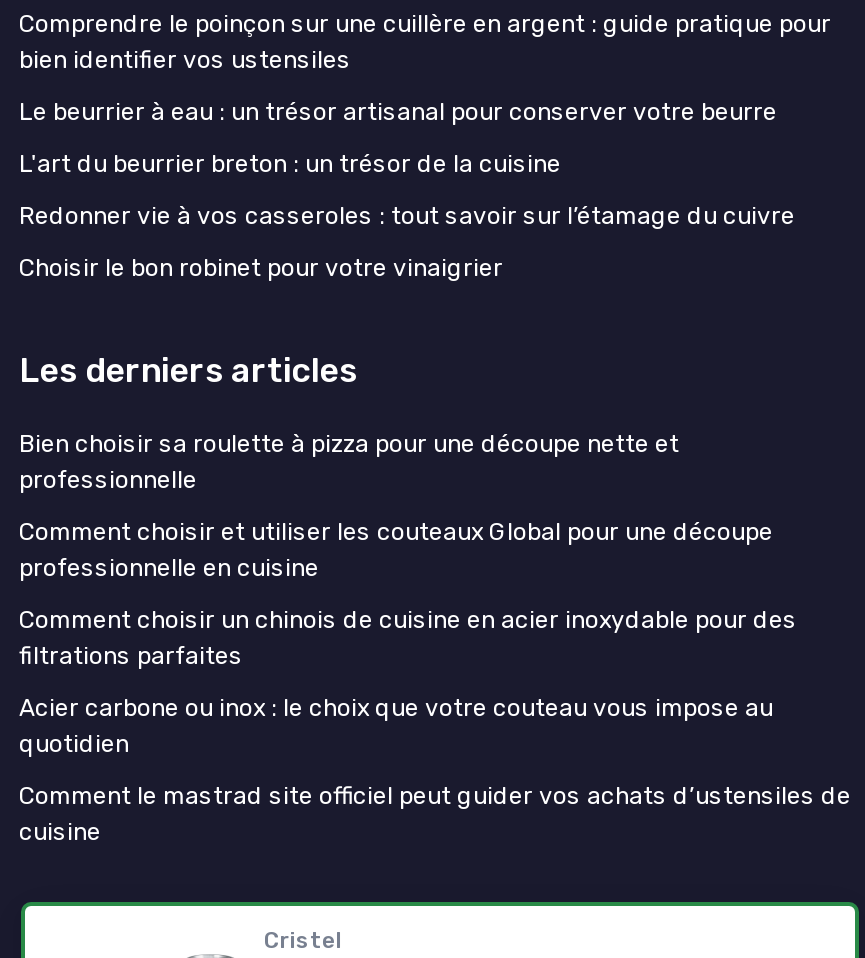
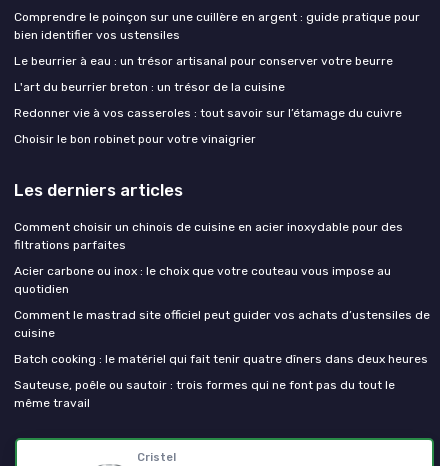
- Bien choisir sa roulette à pizza pour une découpe nette et
- professionnelle
- Comment choisir et utiliser les couteaux Global pour une découpe
- professionnelle en cuisine

moved up: Comment choisir un chinois de cuisine en acier inoxydable pour des | filtrations parfaites | Acier carbone ou inox : le choix que votre couteau vous impose au | quotidien | Comment le mastrad site officiel peut guider vos achats d’ustensiles de | cuisine

+ Batch cooking : le matériel qui fait tenir quatre dîners dans deux heures
+ Sauteuse, poêle ou sautoir : trois formes qui ne font pas du tout le
+ même travail
